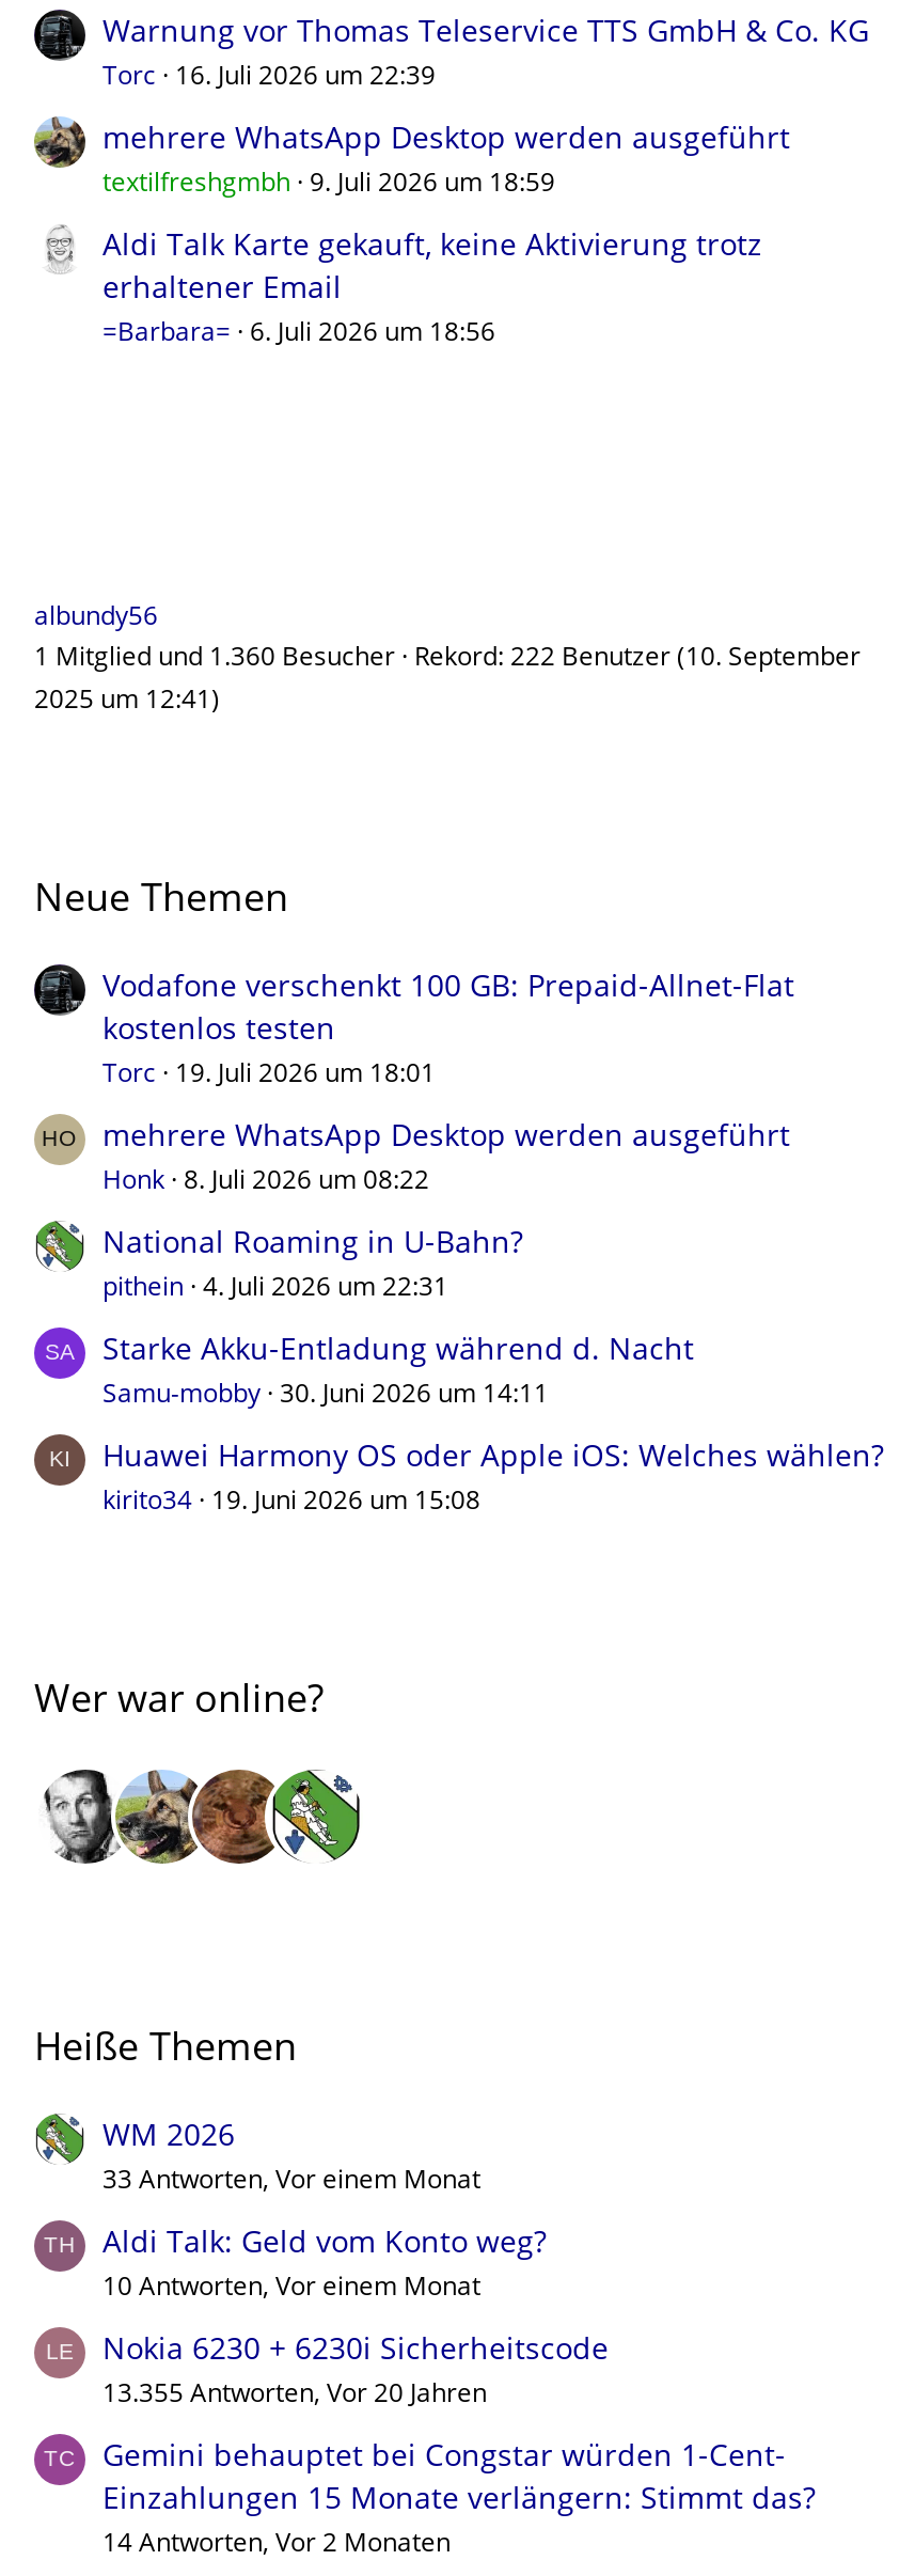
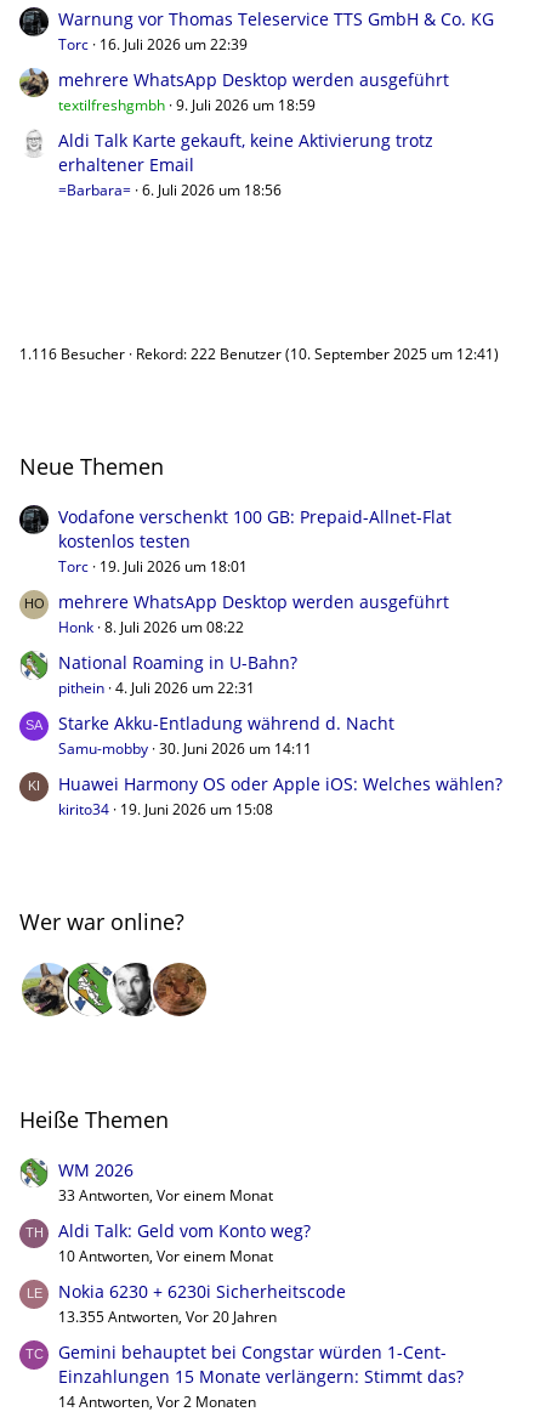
- albundy56
- 1 Mitglied und 1.360 Besucher Rekord: 222 Benutzer (10. September
- 2025 um 12:41)
+ 1.116 Besucher Rekord: 222 Benutzer (10. September 2025 um 12:41)

- [image]
+ [image]
